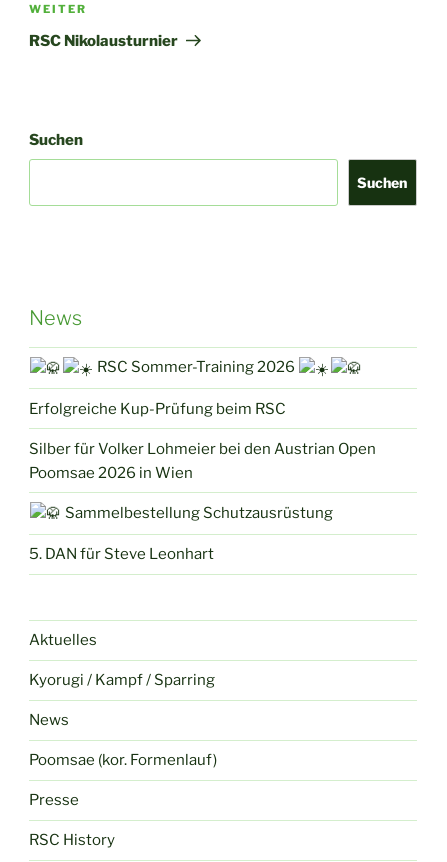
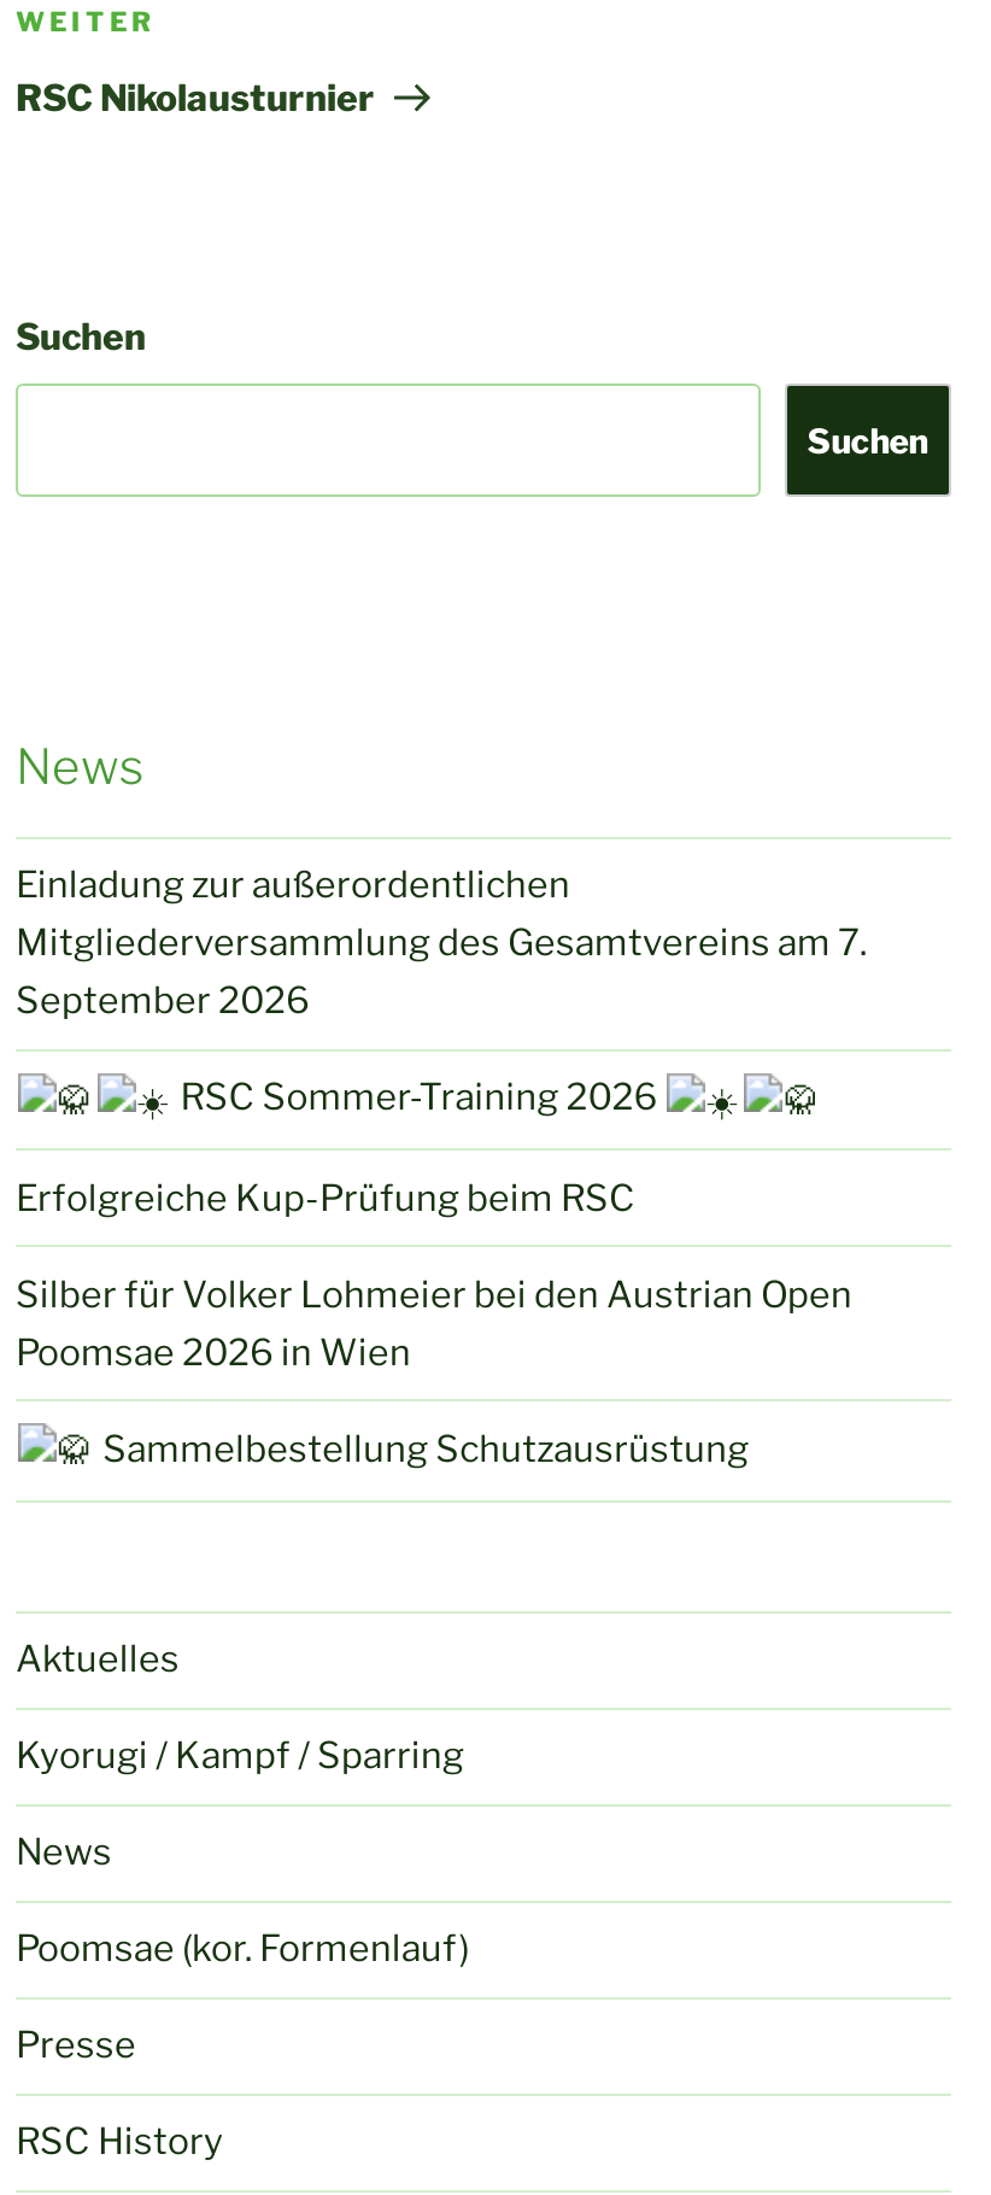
+ Einladung zur außerordentlichen
+ Mitgliederversammlung des Gesamtvereins am 7.
+ September 2026

moved down: RSC Sommer-Training 2026 | Erfolgreiche Kup-Prüfung beim RSC | Silber für Volker Lohmeier bei den Austrian Open | Poomsae 2026 in Wien | Sammelbestellung Schutzausrüstung

- 5. DAN für Steve Leonhart
